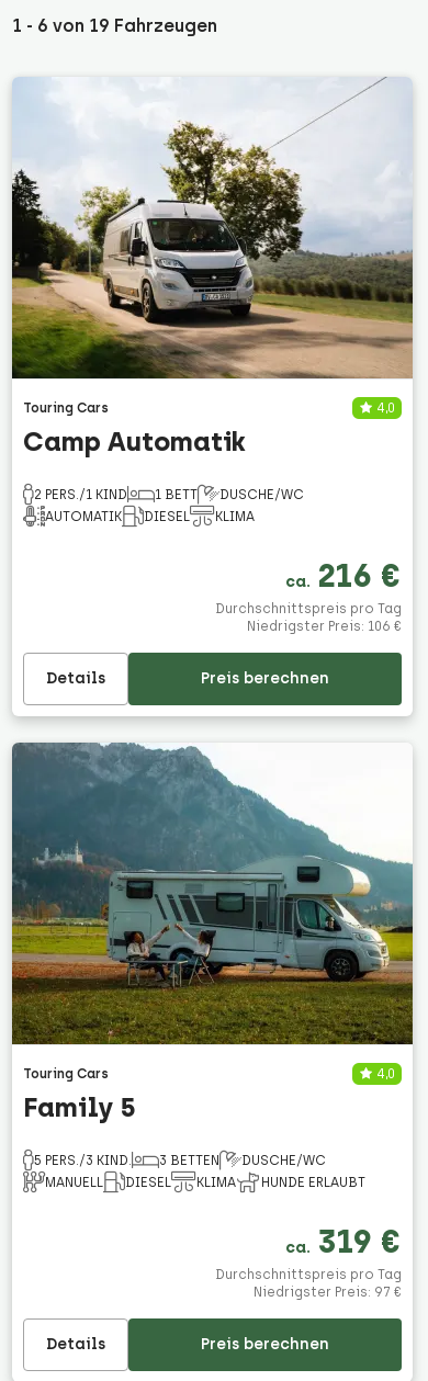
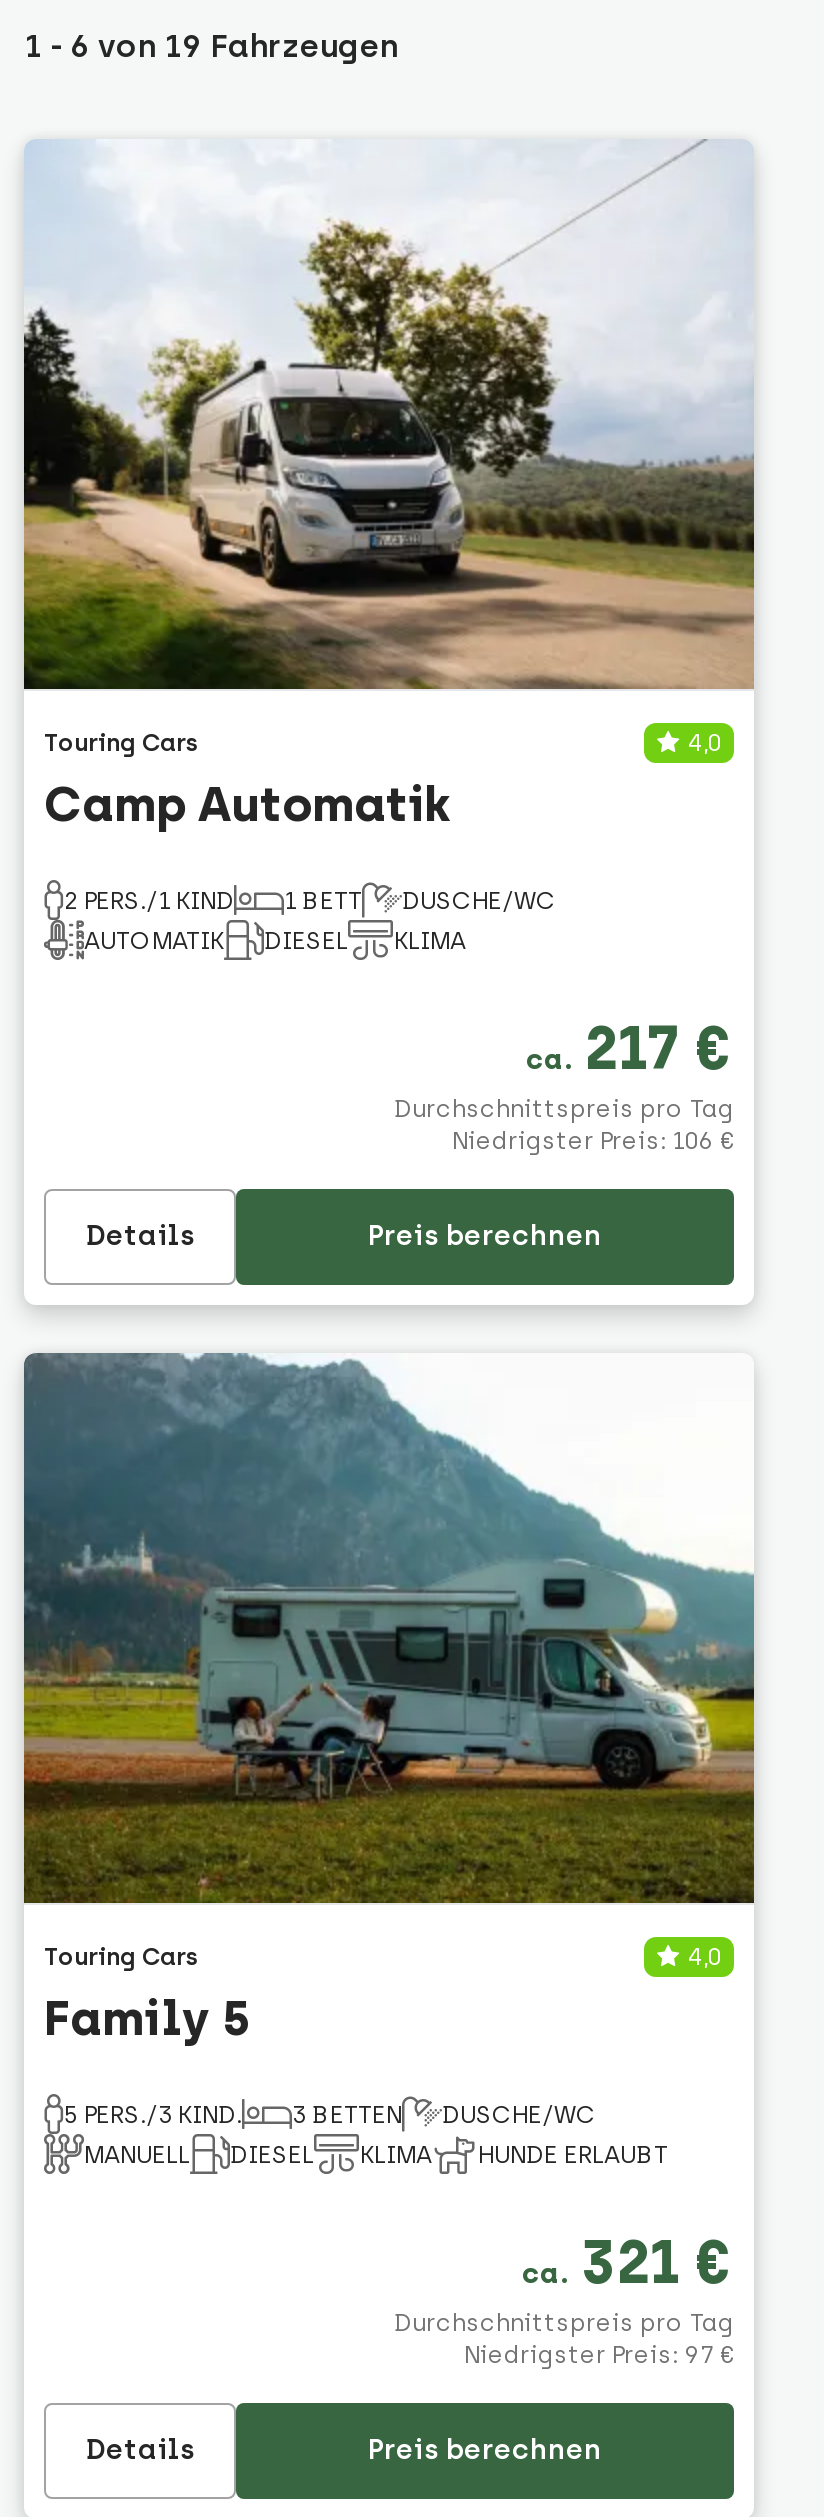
- ca. 216 €
+ ca. 217 €

- ca. 319 €
+ ca. 321 €
